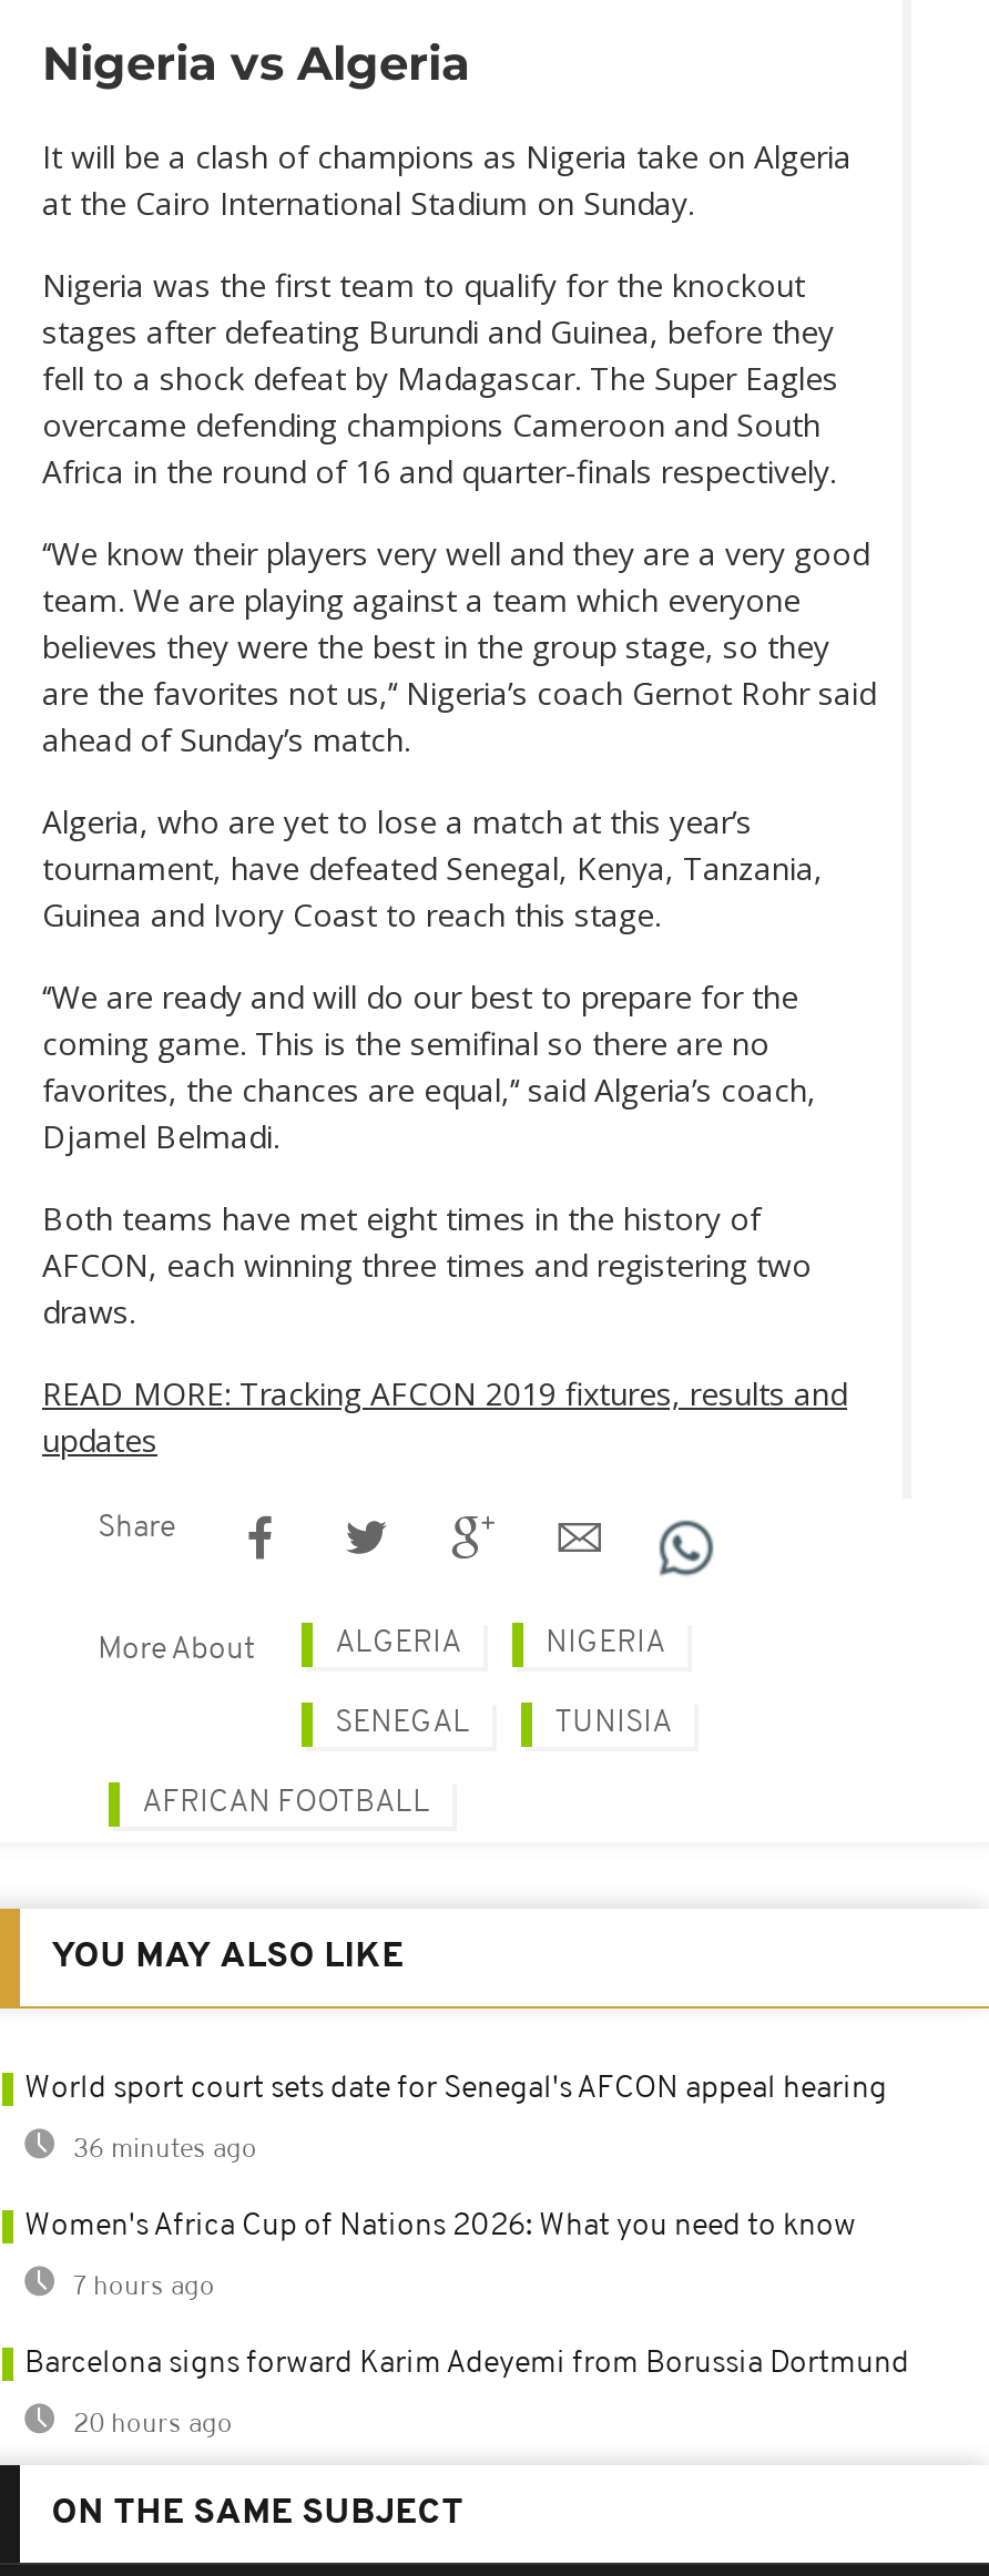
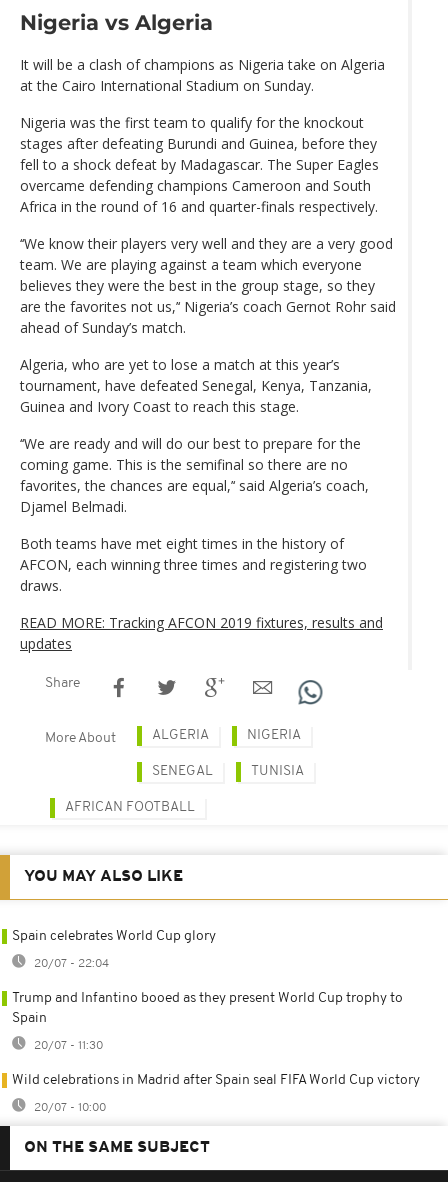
- World sport court sets date for Senegal's AFCON appeal hearing
+ Spain celebrates World Cup glory

- 36 minutes ago
+ 20/07 - 22:04

- Women's Africa Cup of Nations 2026: What you need to know
+ Trump and Infantino booed as they present World Cup trophy to
+ Spain

- 7 hours ago
+ 20/07 - 11:30

- Barcelona signs forward Karim Adeyemi from Borussia Dortmund
+ Wild celebrations in Madrid after Spain seal FIFA World Cup victory

- 20 hours ago
+ 20/07 - 10:00
